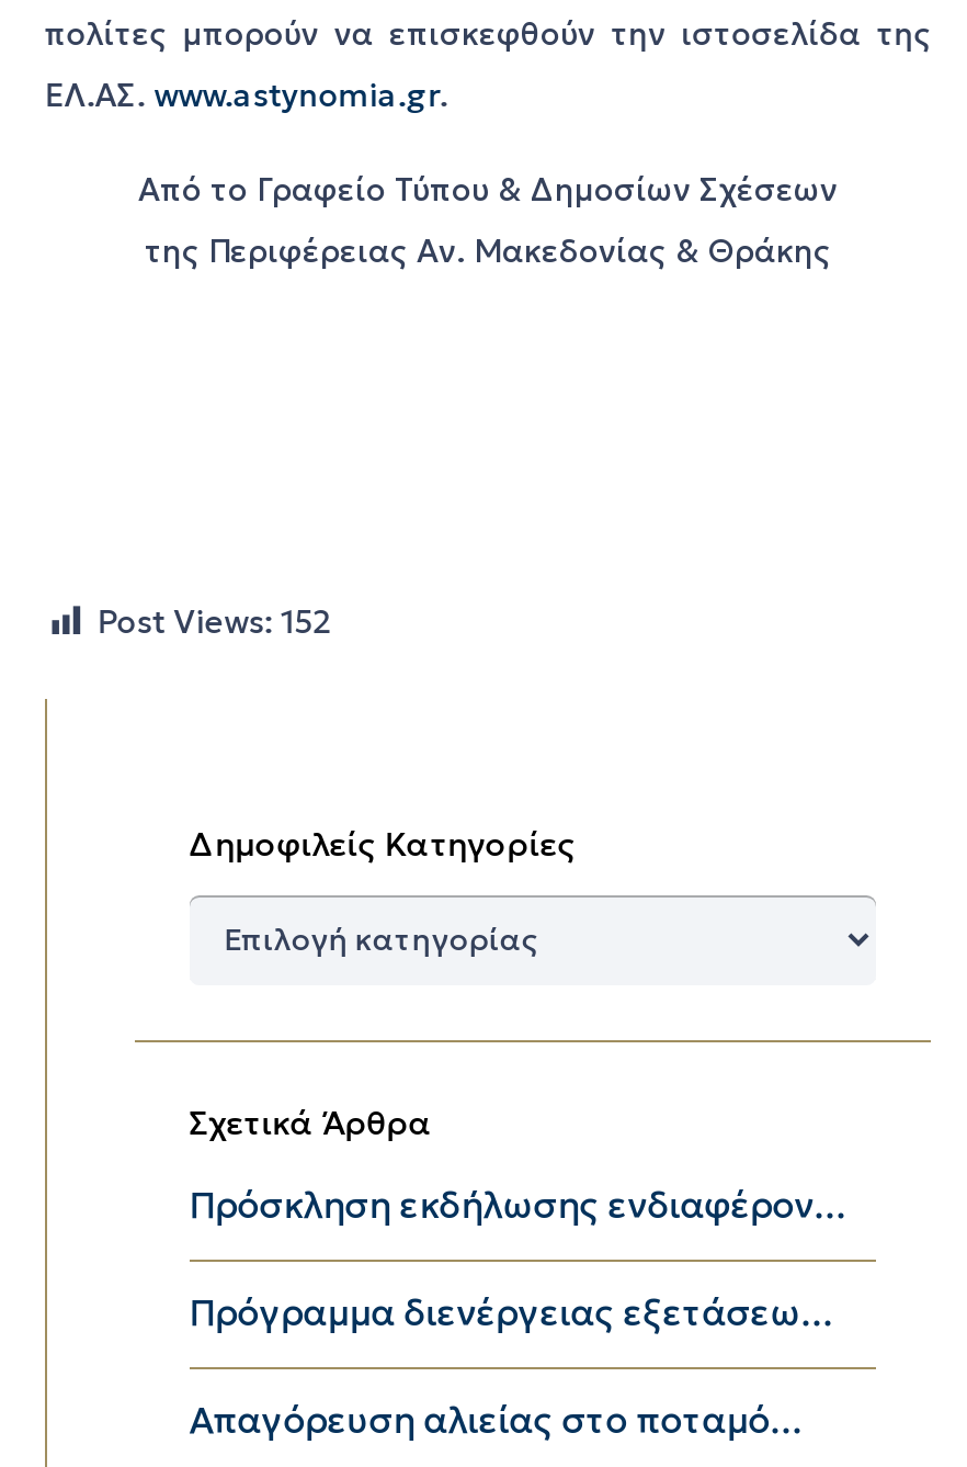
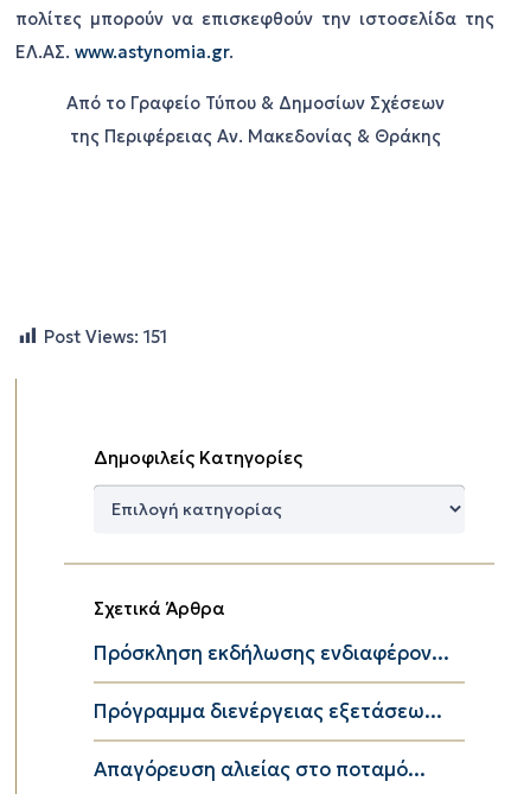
- Post Views: 152
+ Post Views: 151
